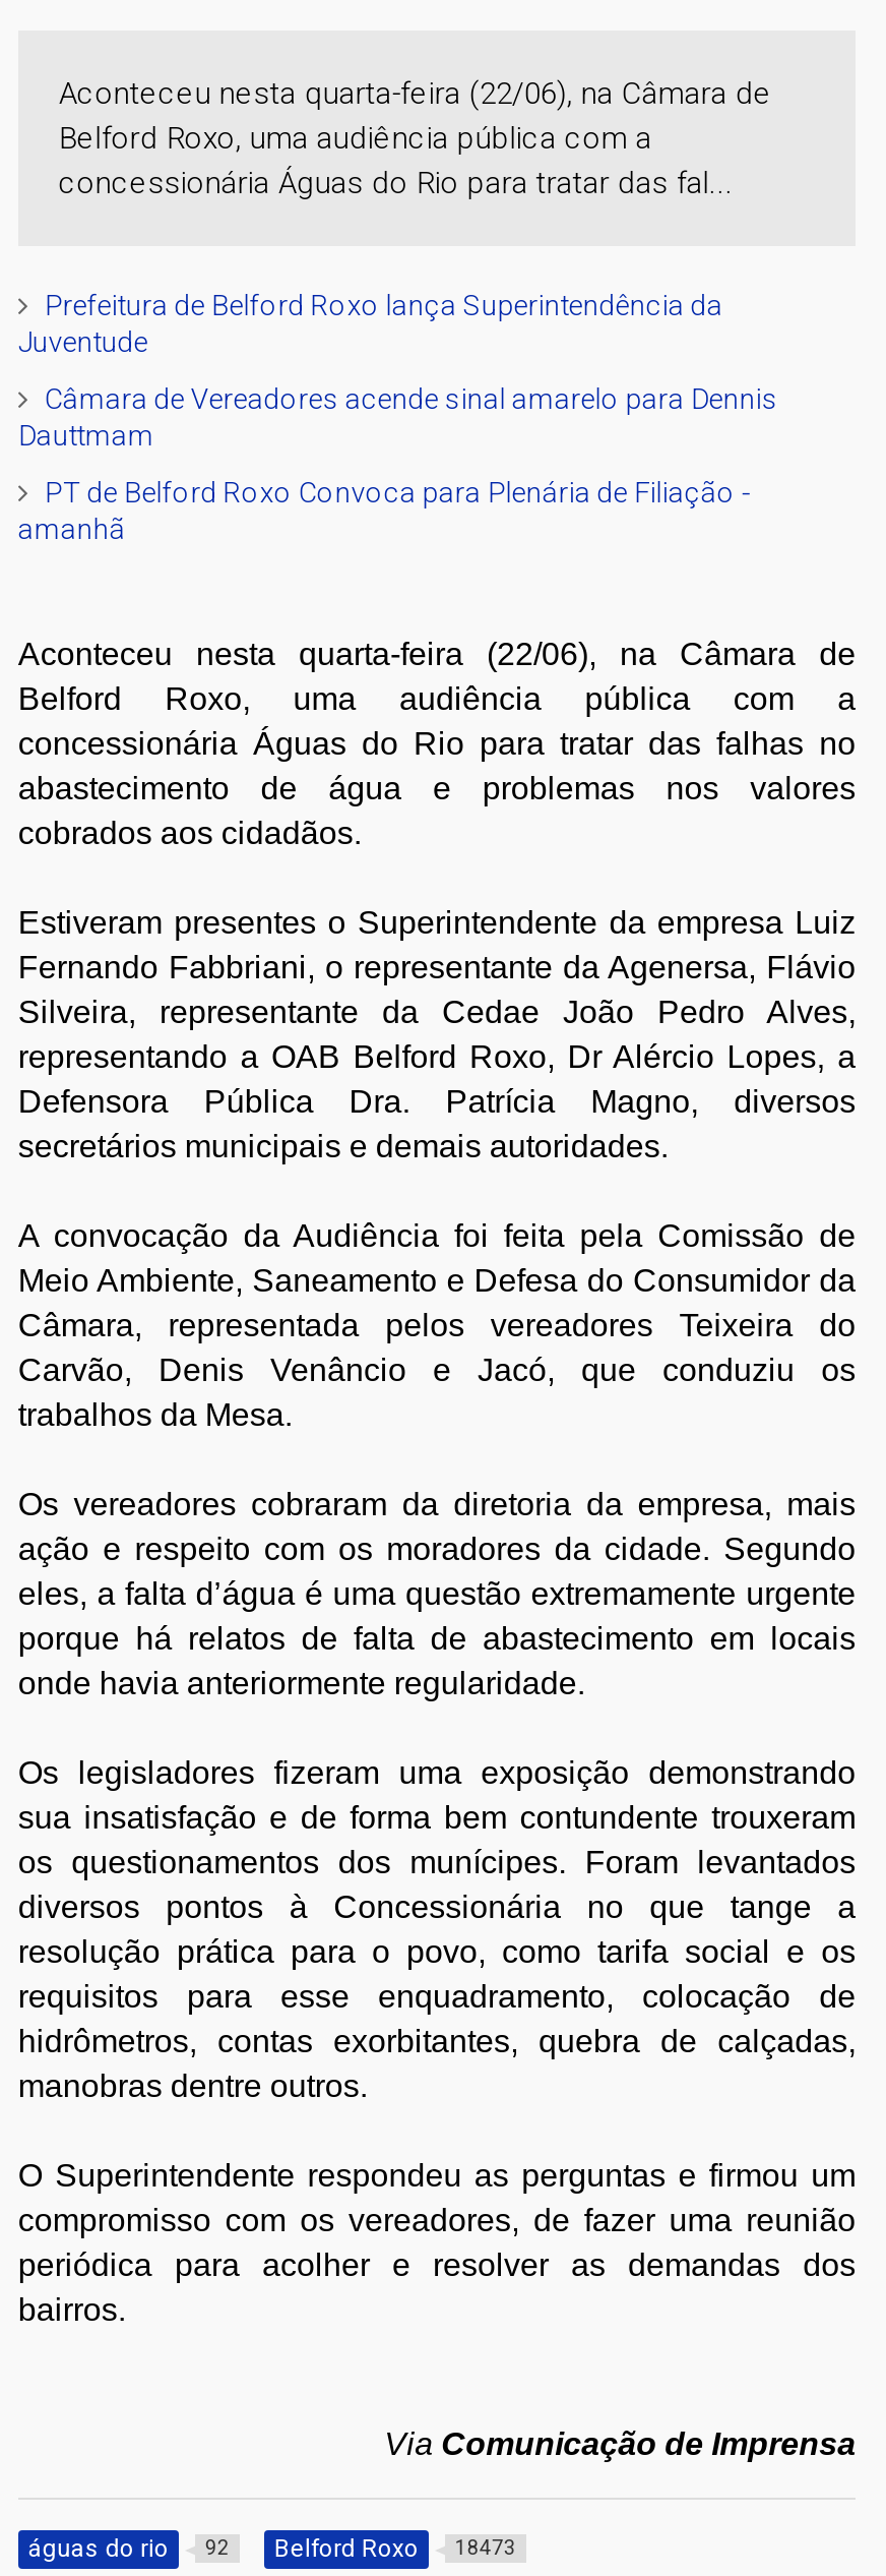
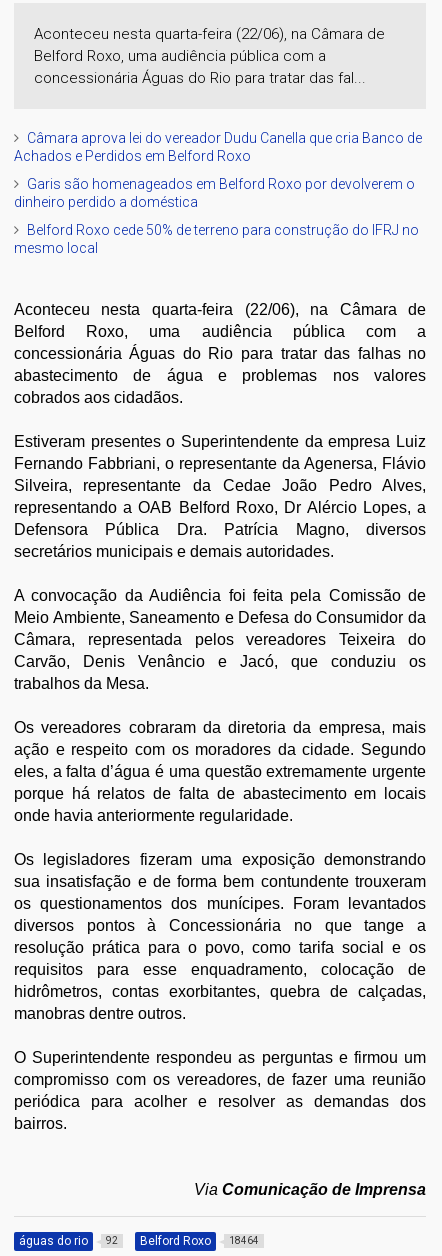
- Prefeitura de Belford Roxo lança Superintendência da
- Juventude
+ Câmara aprova lei do vereador Dudu Canella que cria Banco de
+ Achados e Perdidos em Belford Roxo

- Câmara de Vereadores acende sinal amarelo para Dennis
- Dauttmam
+ Garis são homenageados em Belford Roxo por devolverem o
+ dinheiro perdido a doméstica

- PT de Belford Roxo Convoca para Plenária de Filiação -
- amanhã
+ Belford Roxo cede 50% de terreno para construção do IFRJ no
+ mesmo local

- águas do rio 92 Belford Roxo 18473
+ águas do rio 92 Belford Roxo 18464
